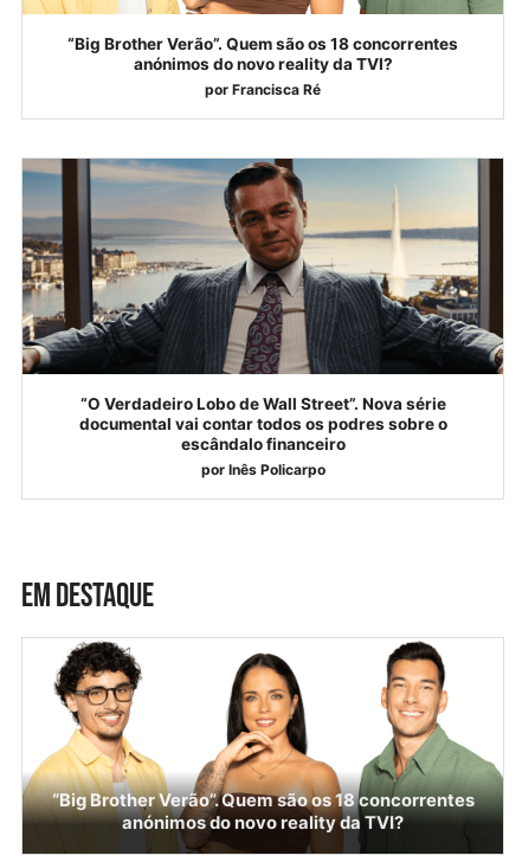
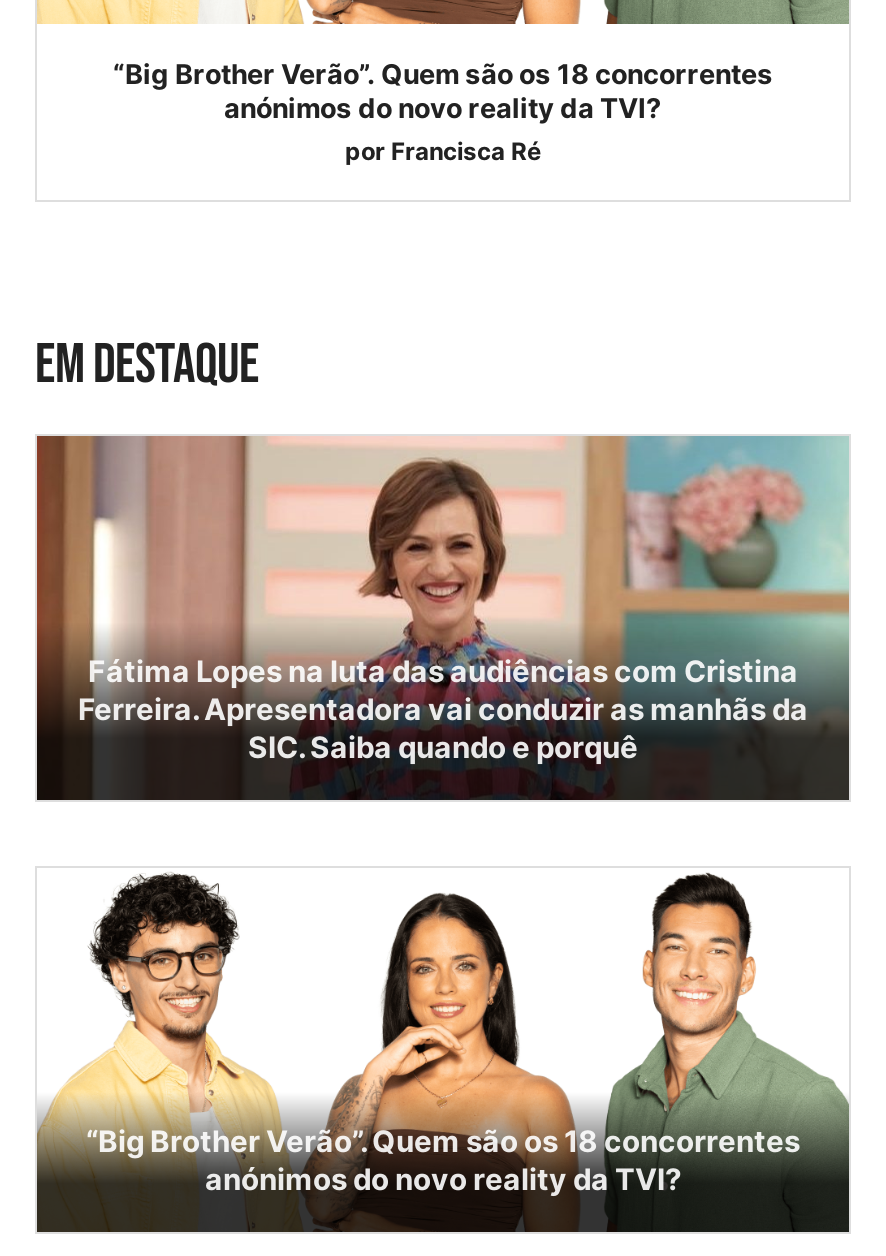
- [image]
+ [image]

- “O Verdadeiro Lobo de Wall Street”. Nova série
- documental vai contar todos os podres sobre o
- escândalo financeiro
- por Inês Policarpo

moved up: EM DESTAQUE

+ Fátima Lopes na luta das audiências com Cristina
+ Ferreira. Apresentadora vai conduzir as manhãs da
+ SIC. Saiba quando e porquê
